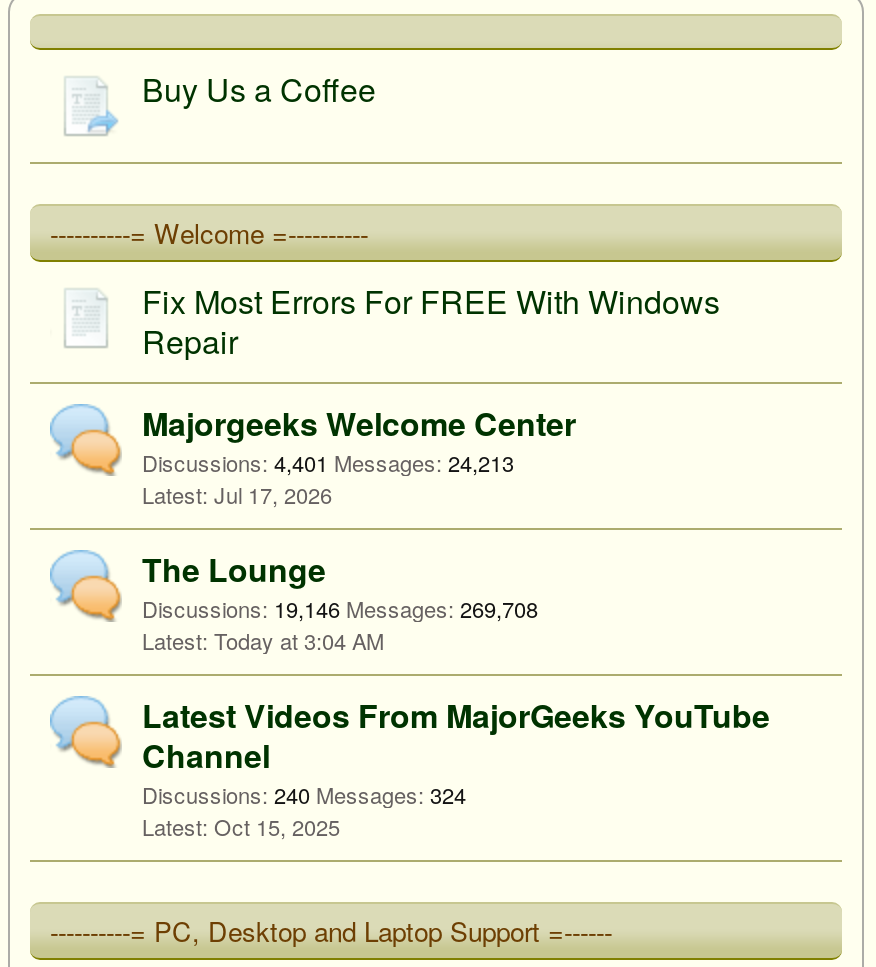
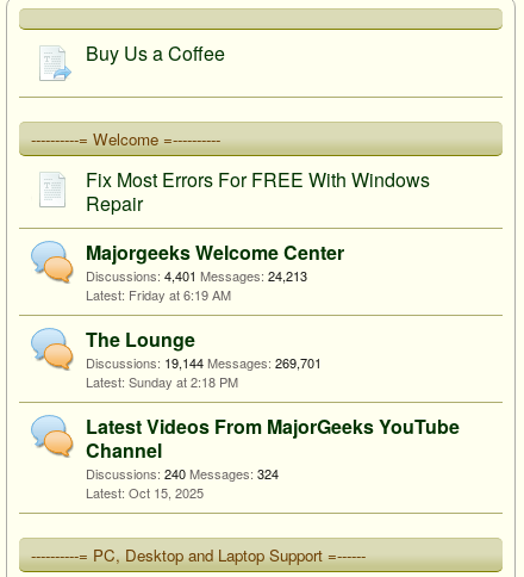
- Jul 17, 2026
+ Friday at 6:19 AM

- Discussions: 19,146 Messages: 269,708
+ Discussions: 19,144 Messages: 269,701

- Today at 3:04 AM
+ Sunday at 2:18 PM
